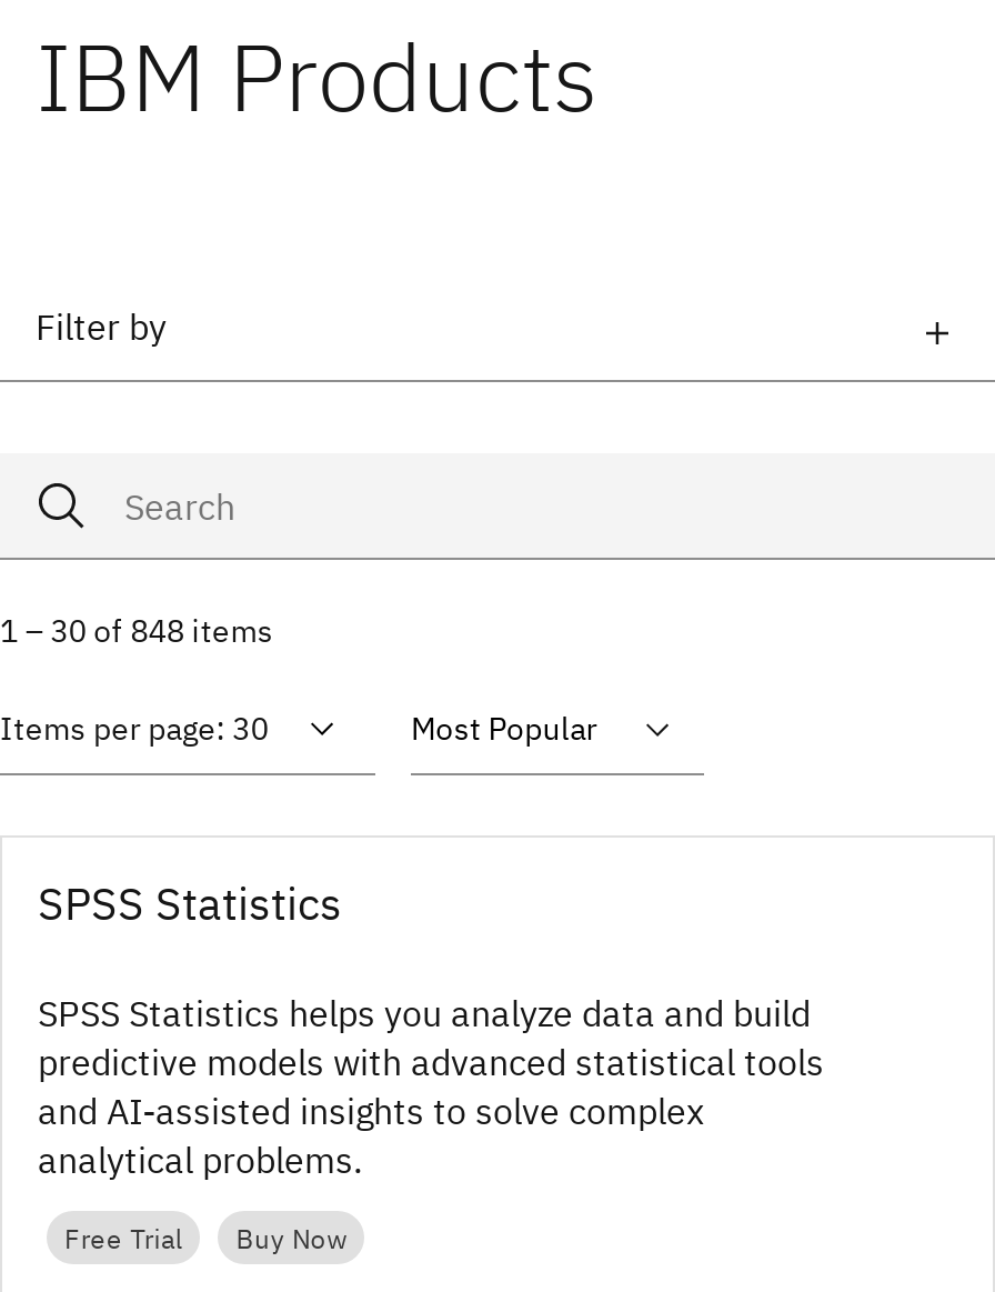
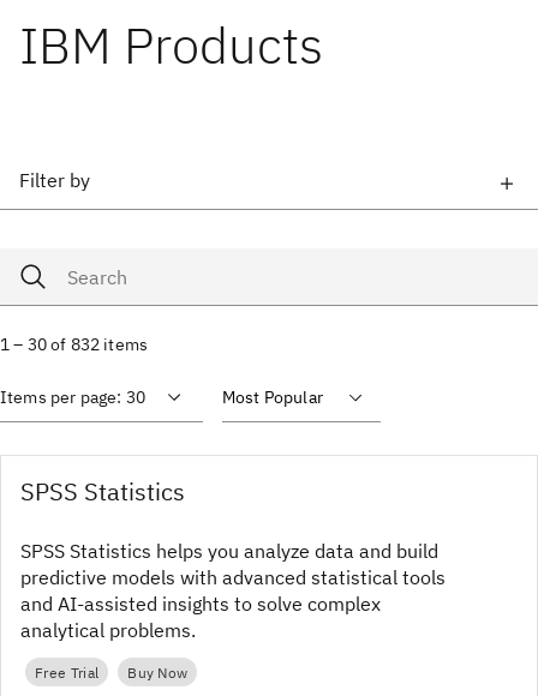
- 1 – 30 of 848 items
+ 1 – 30 of 832 items
